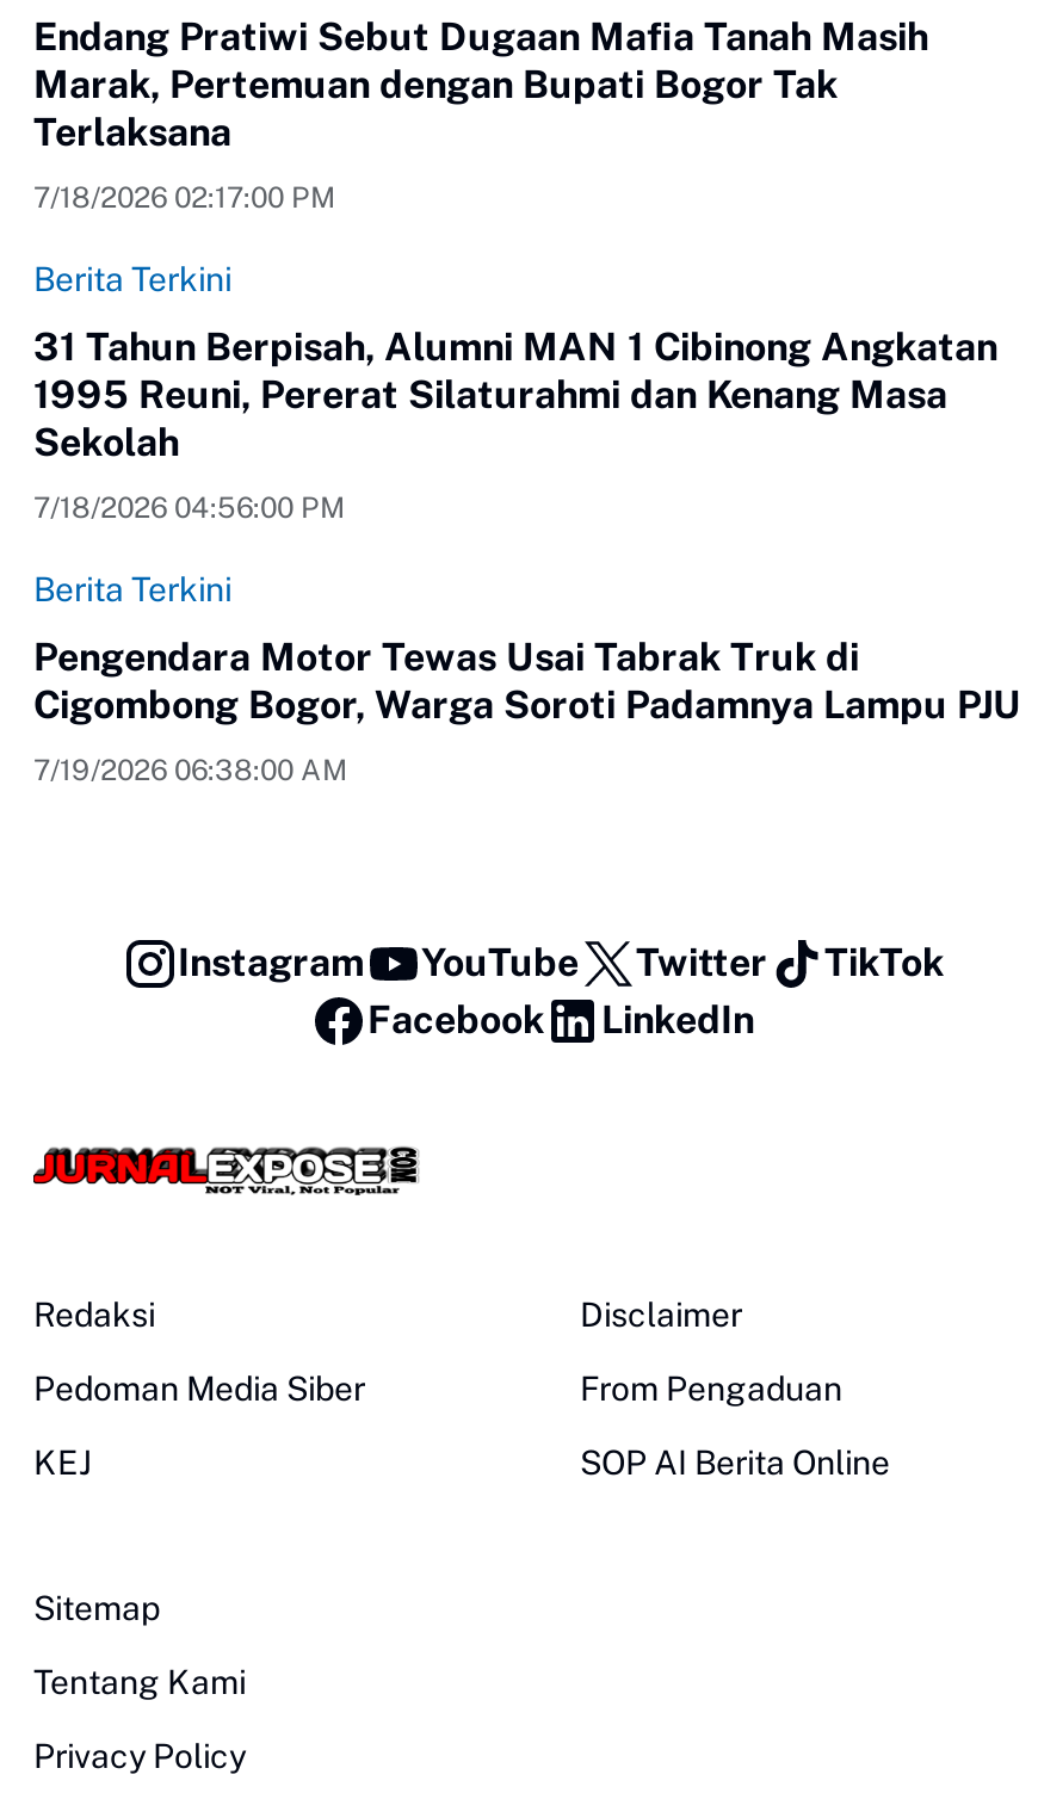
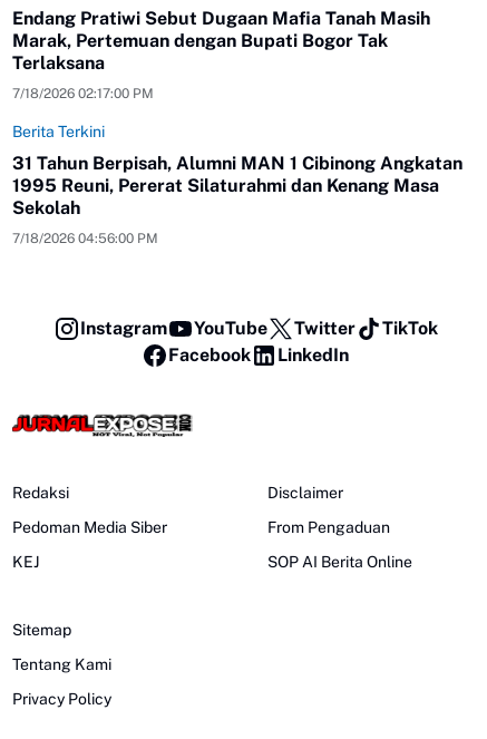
- Berita Terkini
- Pengendara Motor Tewas Usai Tabrak Truk di
- Cigombong Bogor, Warga Soroti Padamnya Lampu PJU
- 7/19/2026 06:38:00 AM
